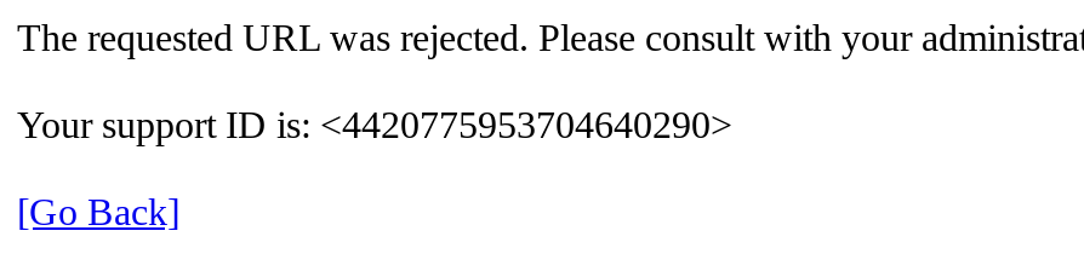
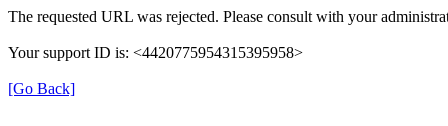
- Your support ID is: <4420775953704640290>
+ Your support ID is: <4420775954315395958>
